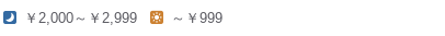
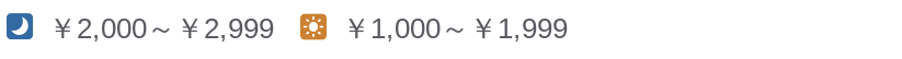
- ～￥999
+ ￥1,000～￥1,999
